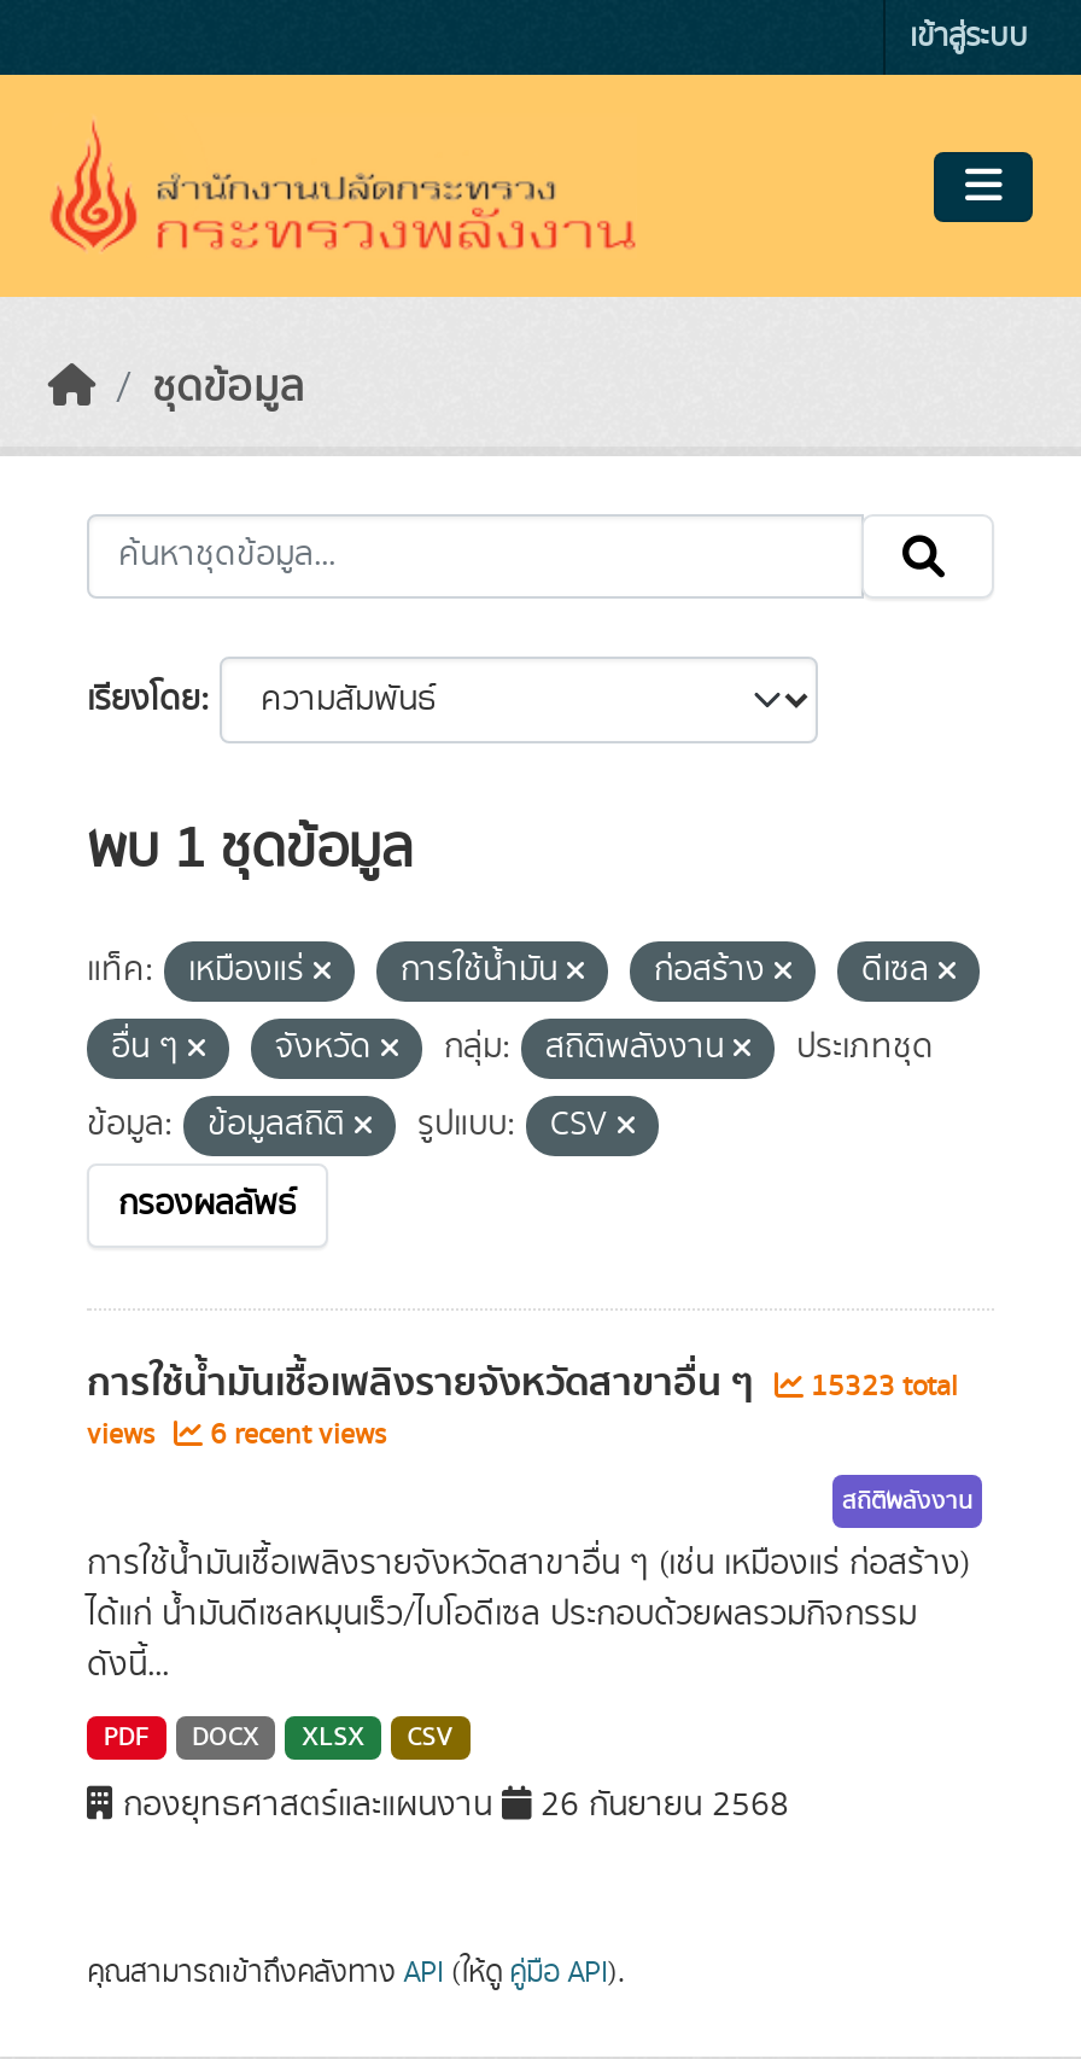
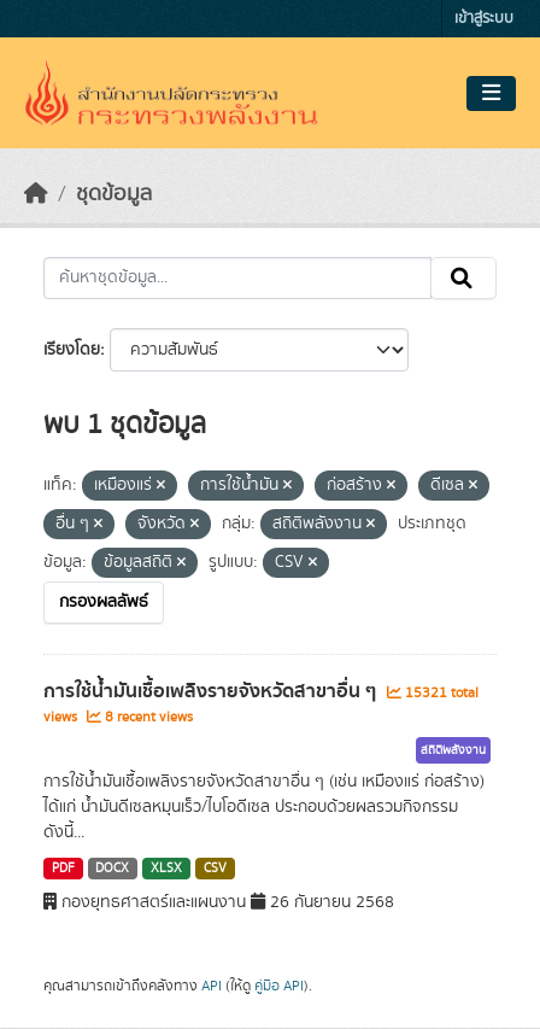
- การใช้น้ำมันเชื้อเพลิงรายจังหวัดสาขาอื่น ๆ 15323 total
+ การใช้น้ำมันเชื้อเพลิงรายจังหวัดสาขาอื่น ๆ 15321 total

- views 6 recent views
+ views 8 recent views
